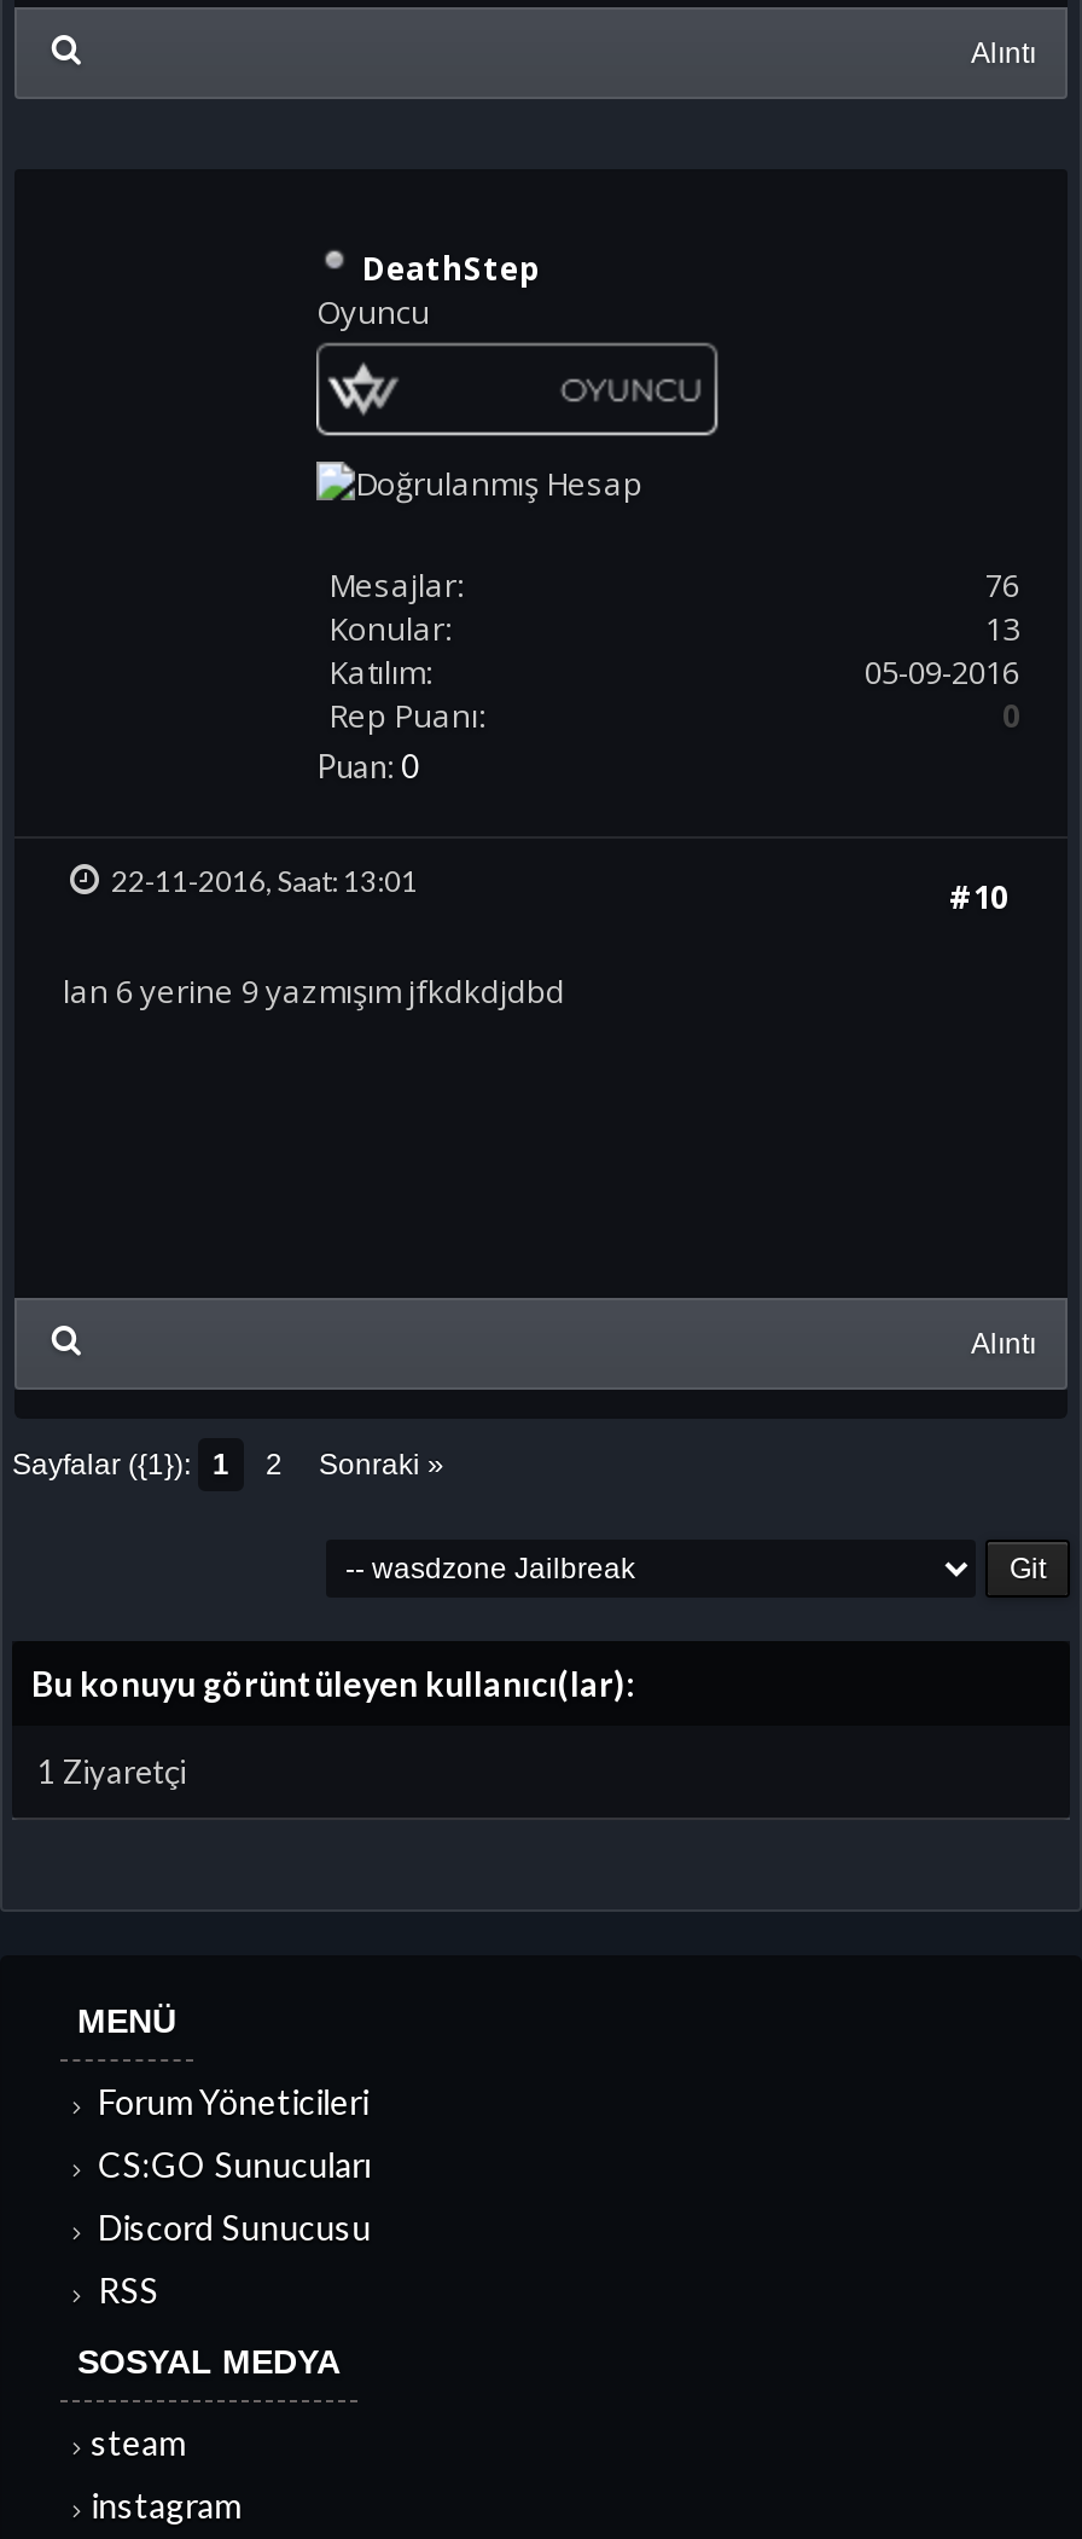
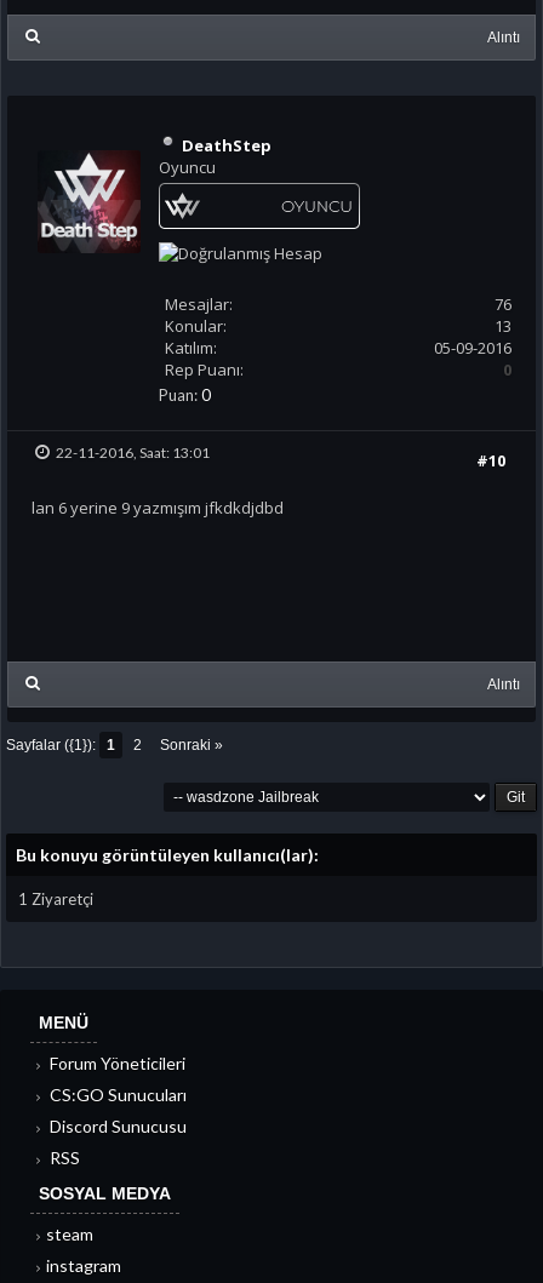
+ [image]
